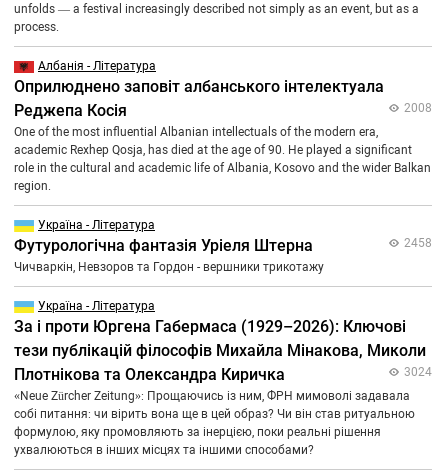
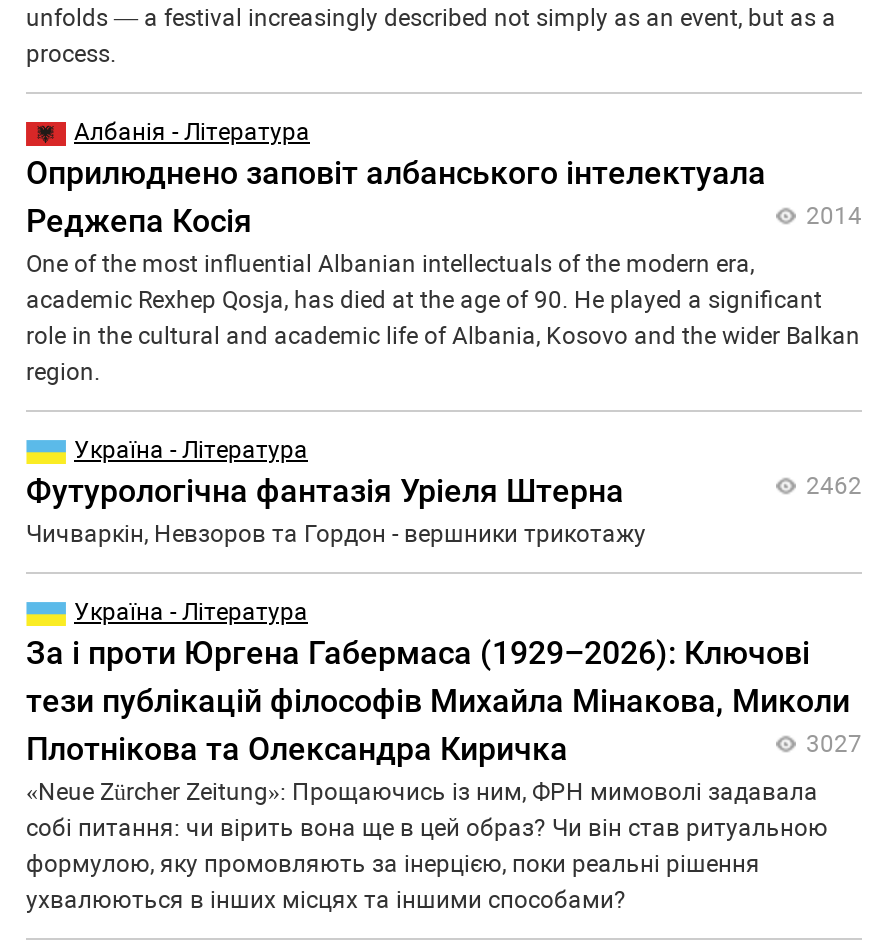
- 2008
+ 2014

- 2458
+ 2462

- 3024
+ 3027
